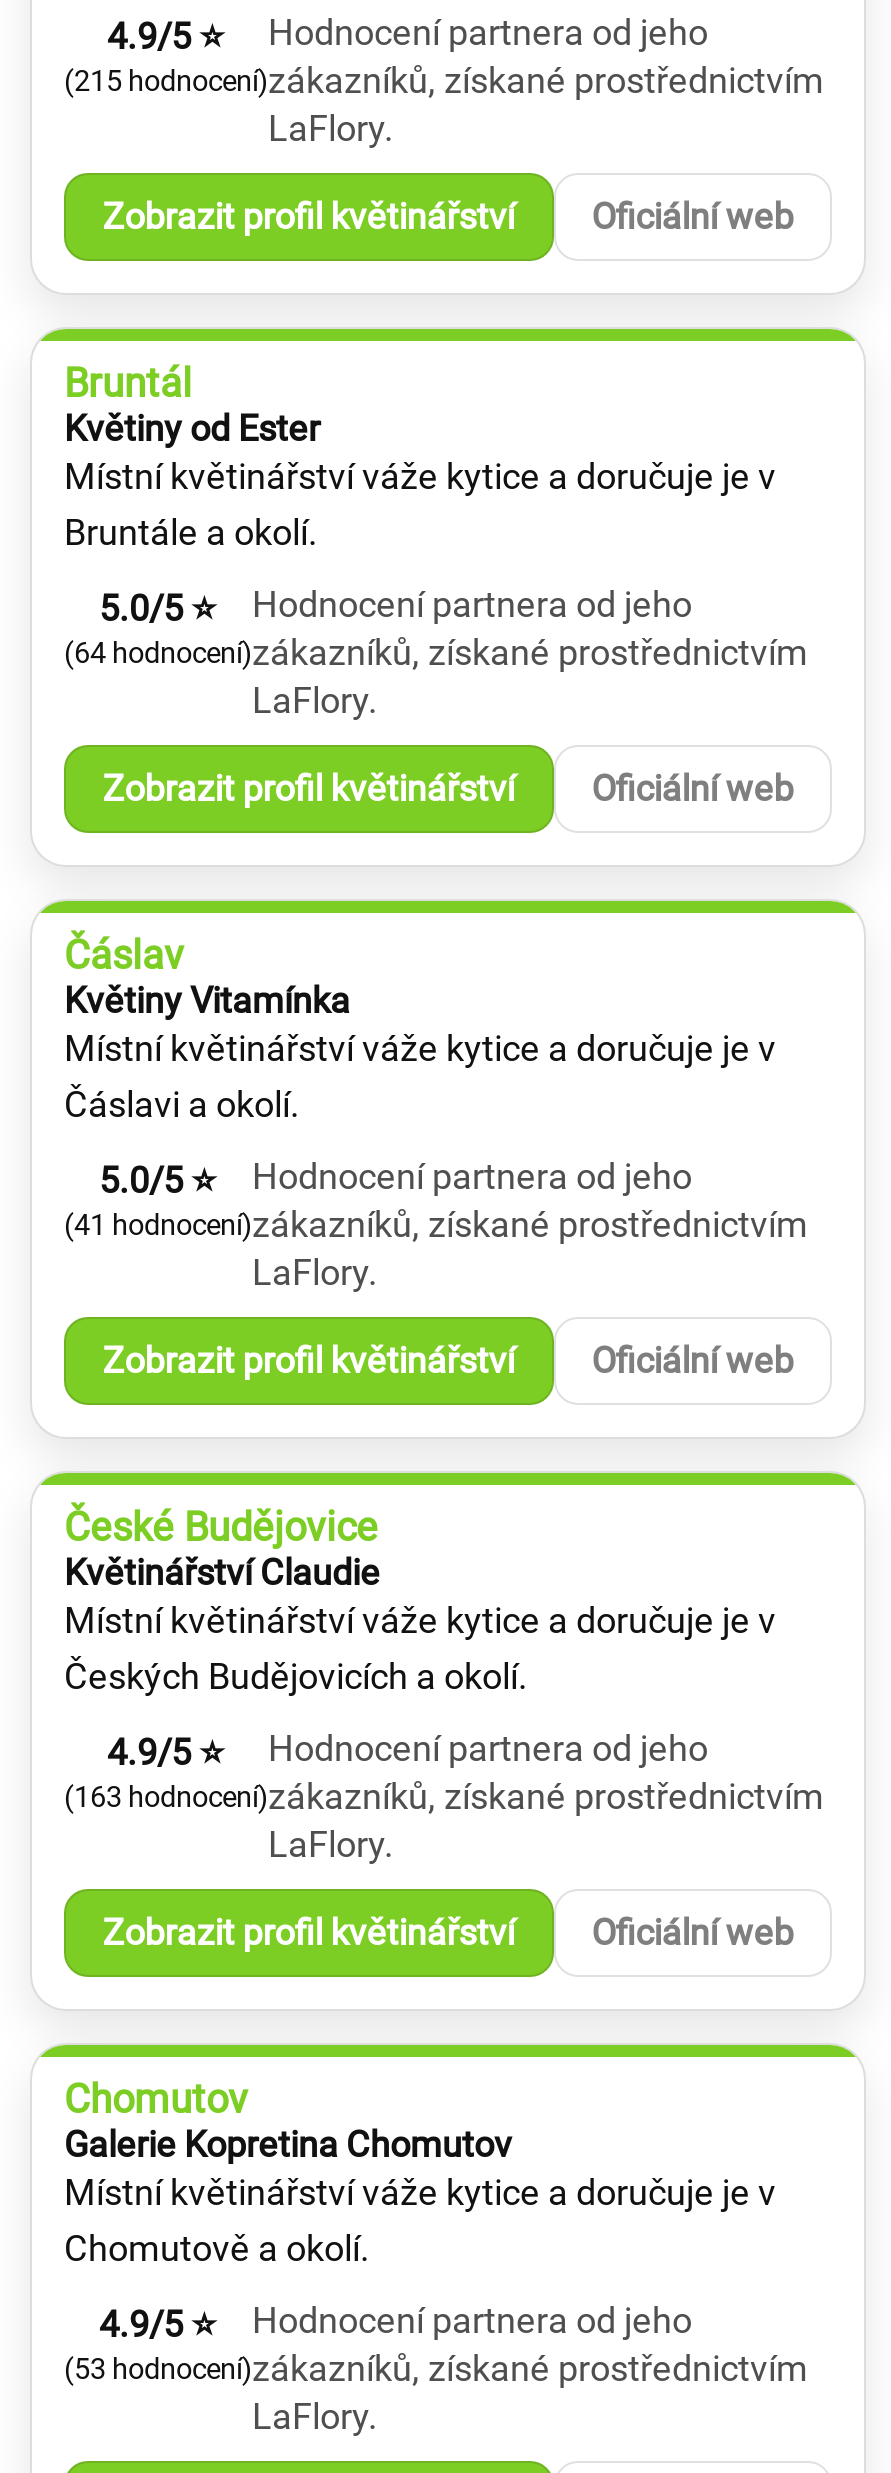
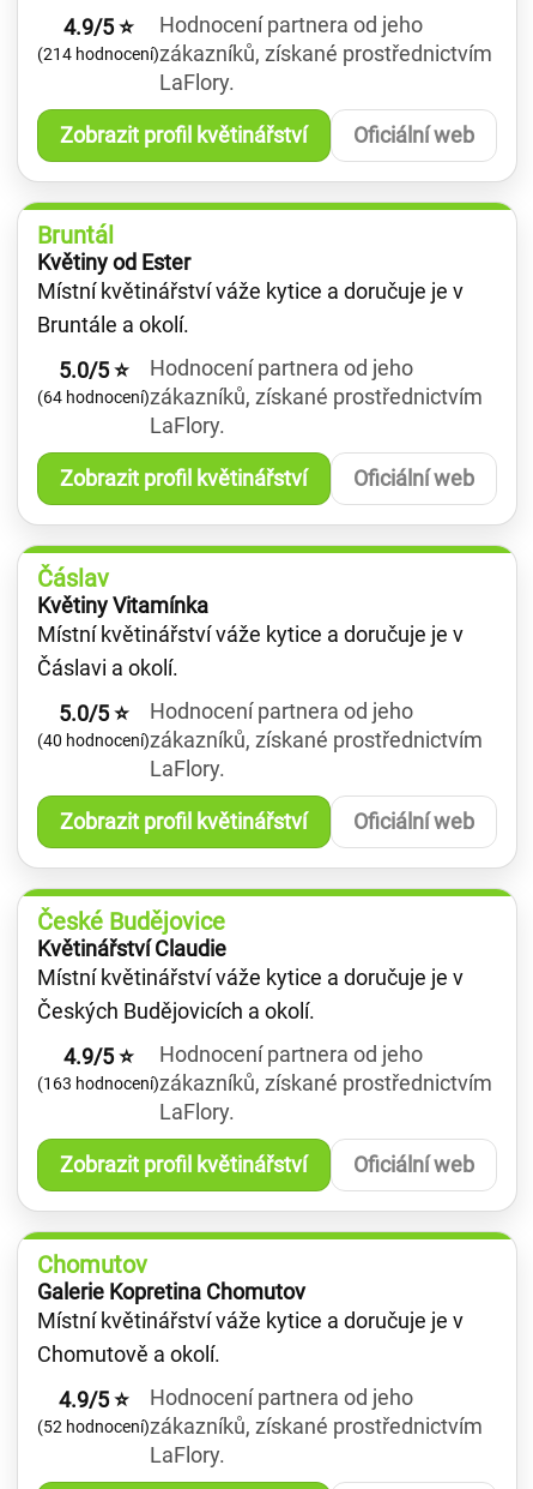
- (215 hodnocení) zákazníků, získané prostřednictvím
+ (214 hodnocení) zákazníků, získané prostřednictvím

- (41 hodnocení) zákazníků, získané prostřednictvím
+ (40 hodnocení) zákazníků, získané prostřednictvím

- (53 hodnocení) zákazníků, získané prostřednictvím
+ (52 hodnocení) zákazníků, získané prostřednictvím
